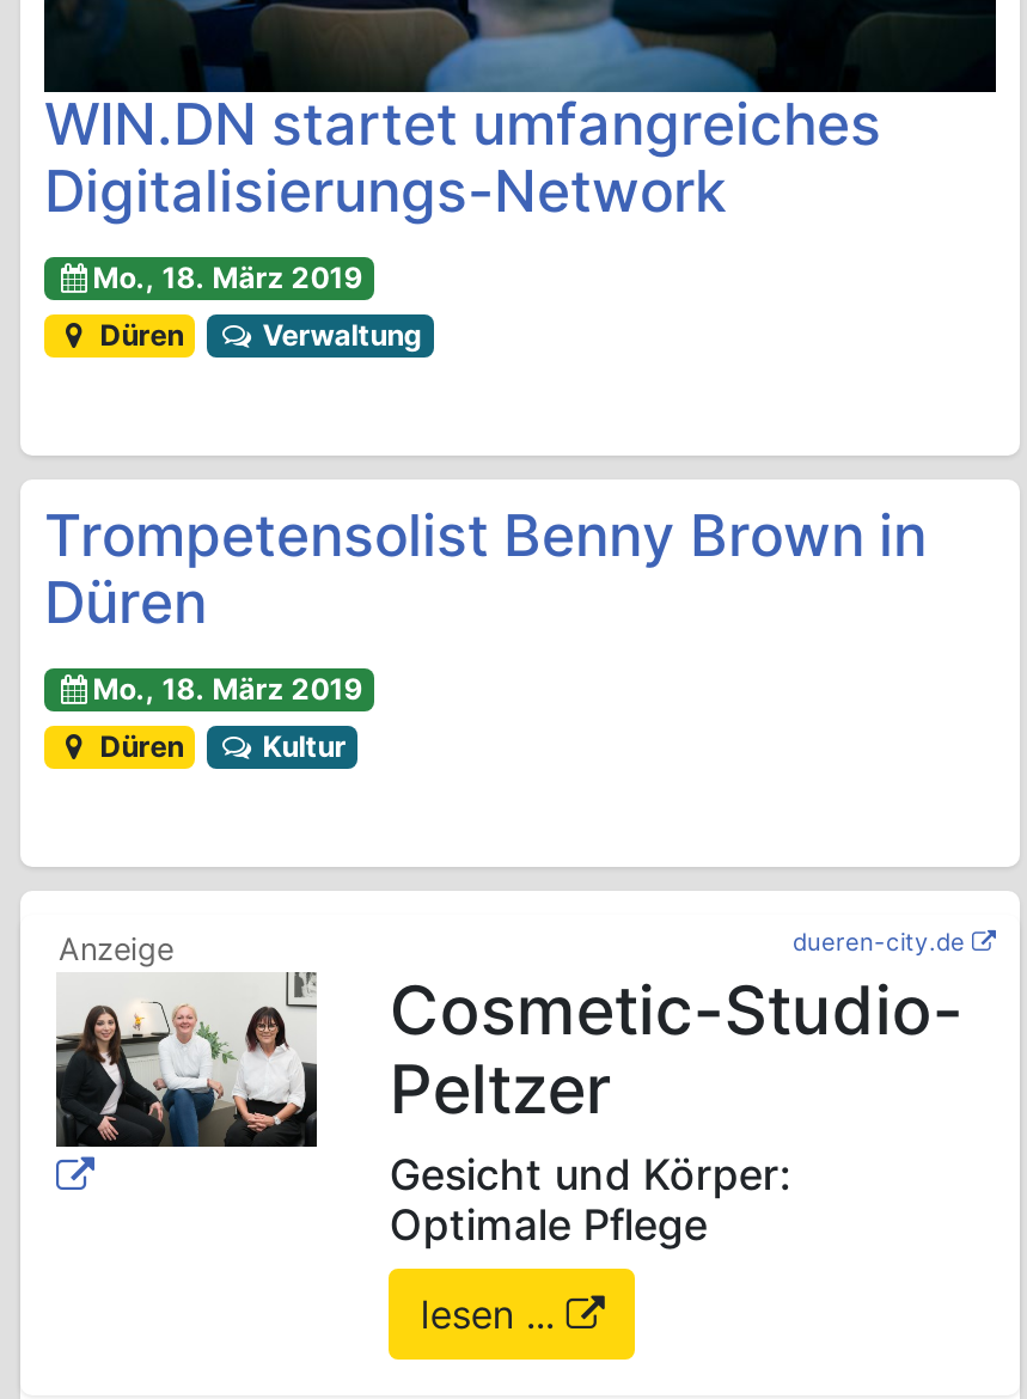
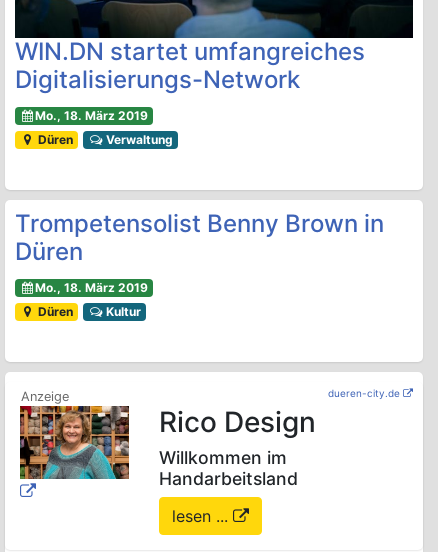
- [image]
- Cosmetic-Studio-
- Peltzer
- Gesicht und Körper:
- Optimale Pflege
+ [image]
+ Rico Design
+ Willkommen im
+ Handarbeitsland
